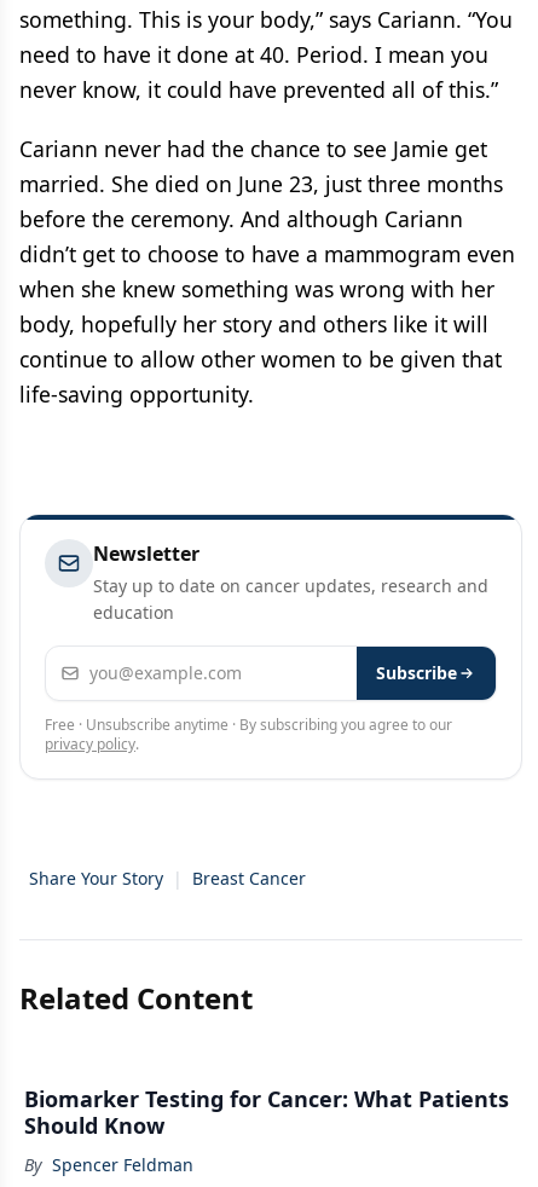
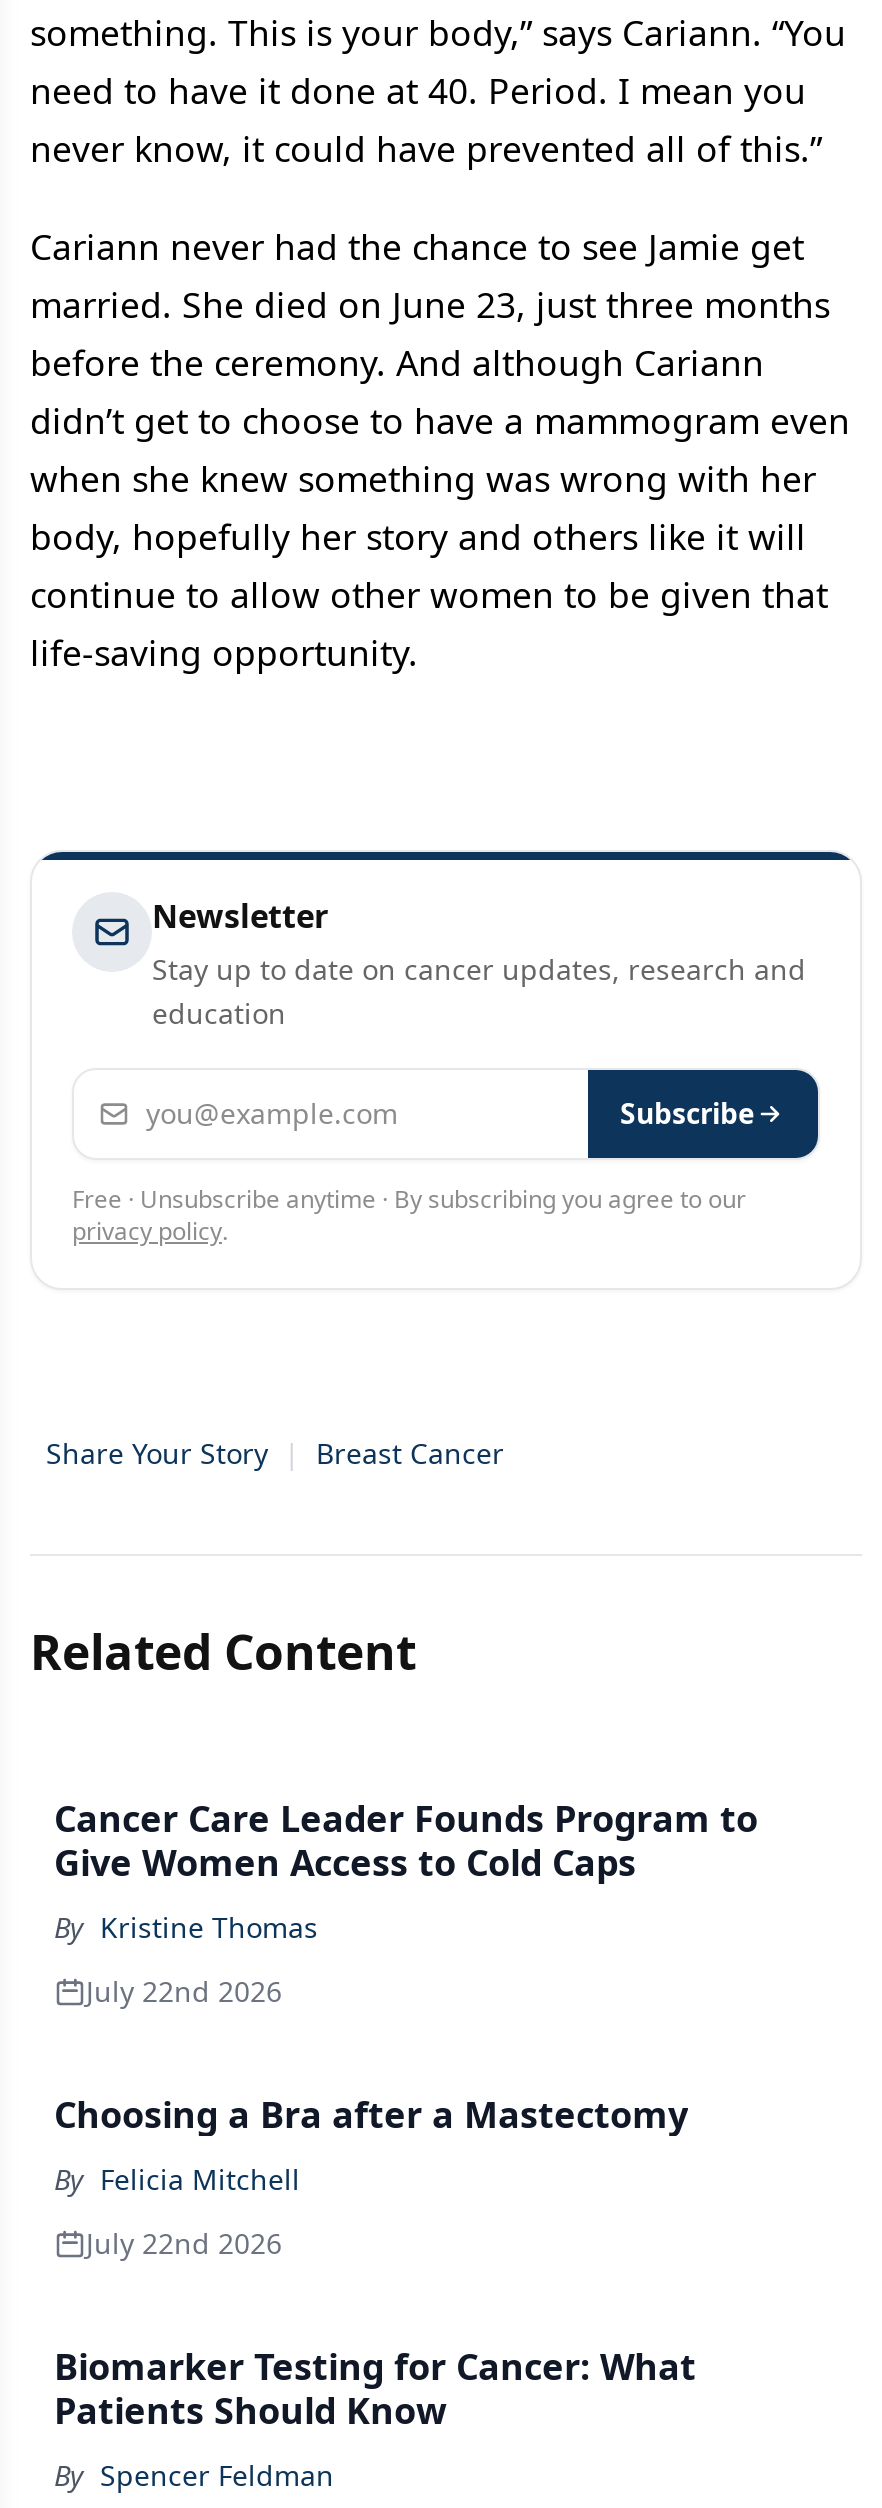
- Biomarker Testing for Cancer: What Patients
- Should Know
+ Cancer Care Leader Founds Program to
+ Give Women Access to Cold Caps
+ By Kristine Thomas
+ July 22nd 2026
+ Choosing a Bra after a Mastectomy
+ By Felicia Mitchell
+ July 22nd 2026
+ Biomarker Testing for Cancer: What
+ Patients Should Know
